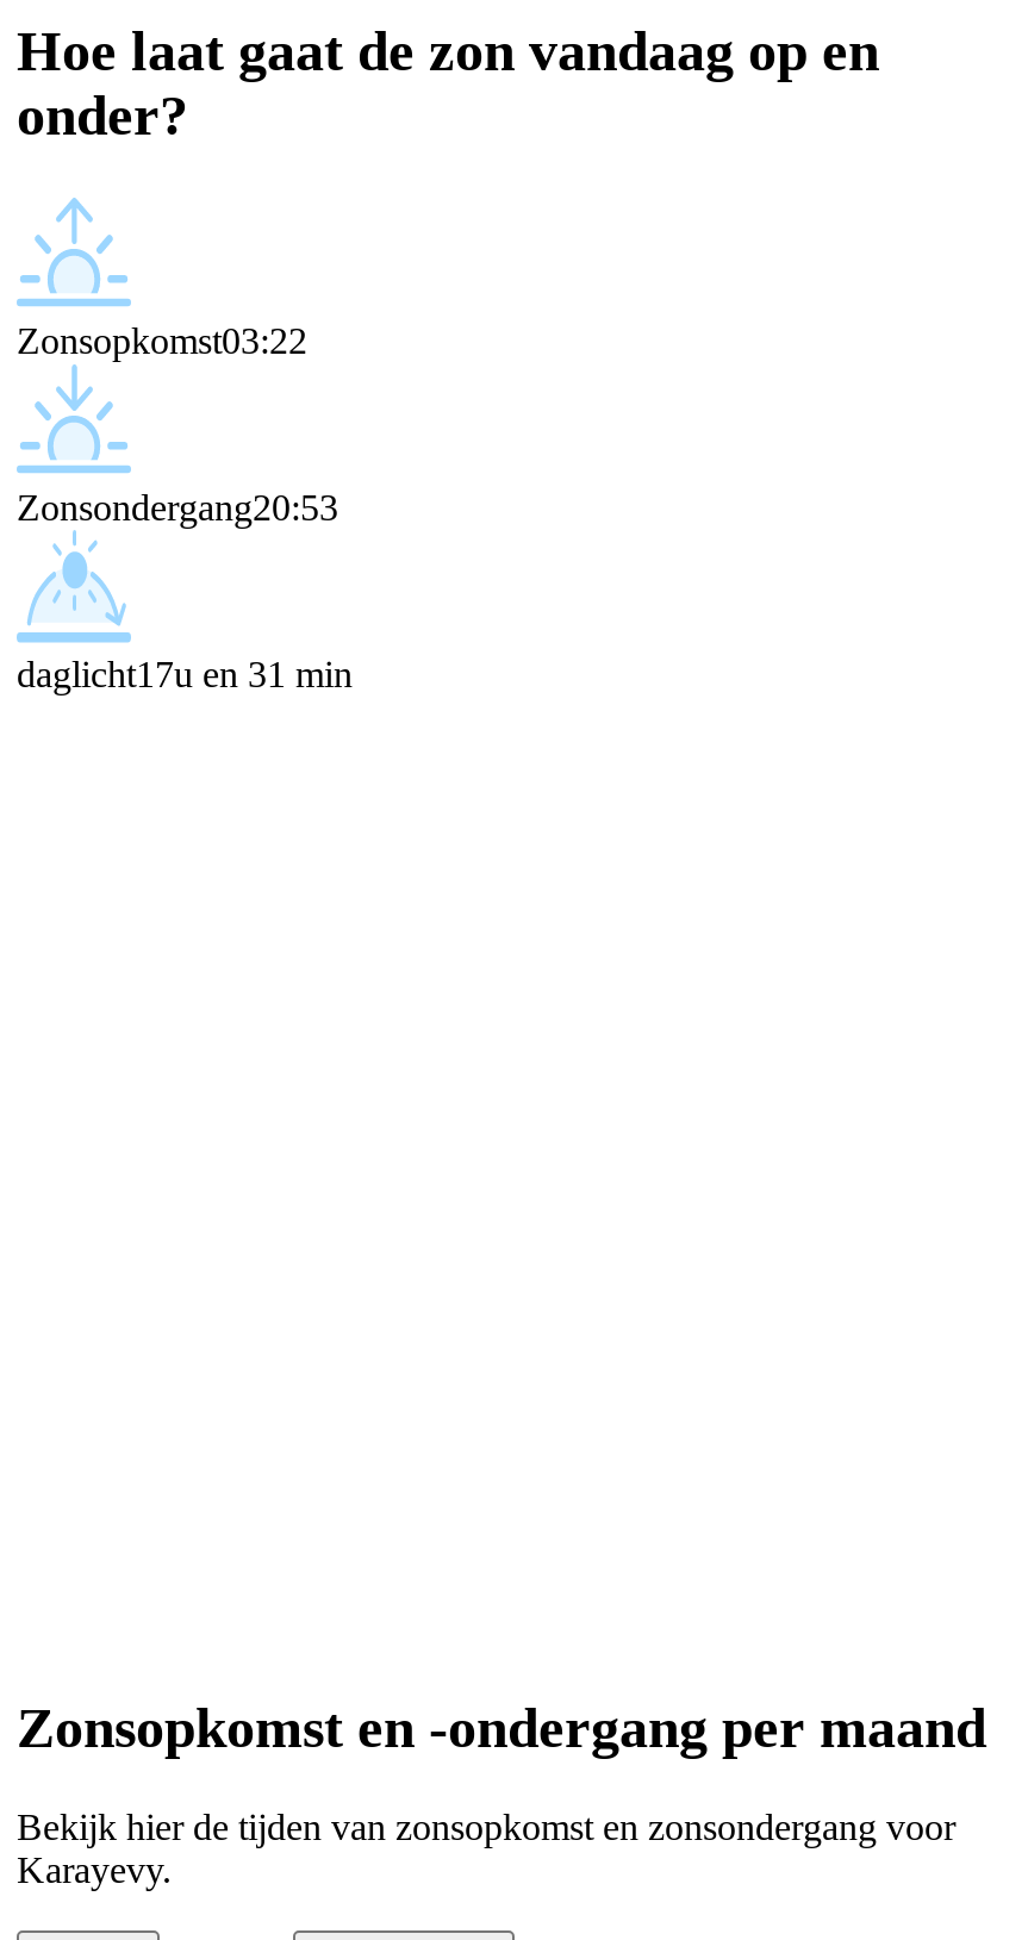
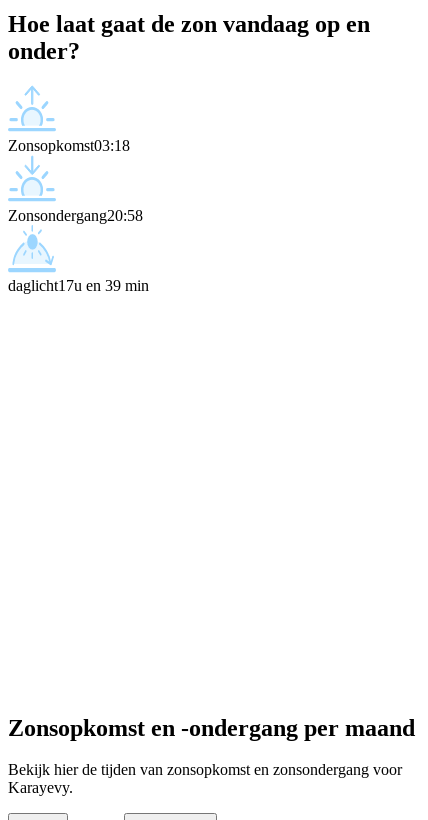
- Zonsopkomst03:22
+ Zonsopkomst03:18

- Zonsondergang20:53
+ Zonsondergang20:58

- daglicht17u en 31 min
+ daglicht17u en 39 min
